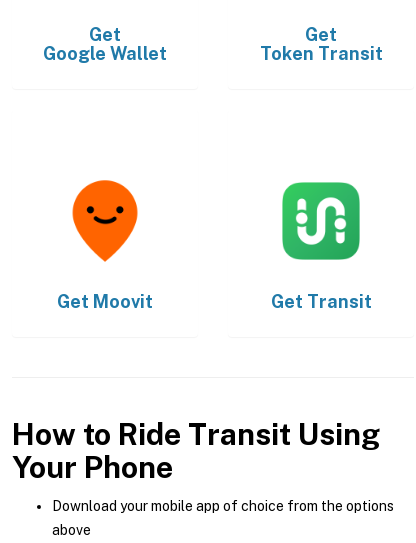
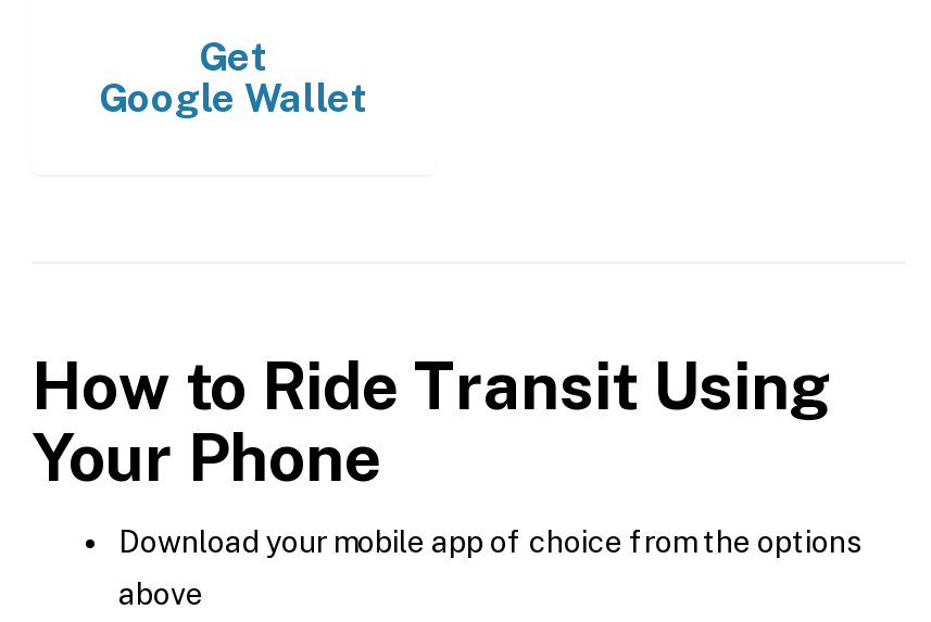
- Get
- Token Transit

- [image]
- Get Moovit
- Get Transit

- [image]
